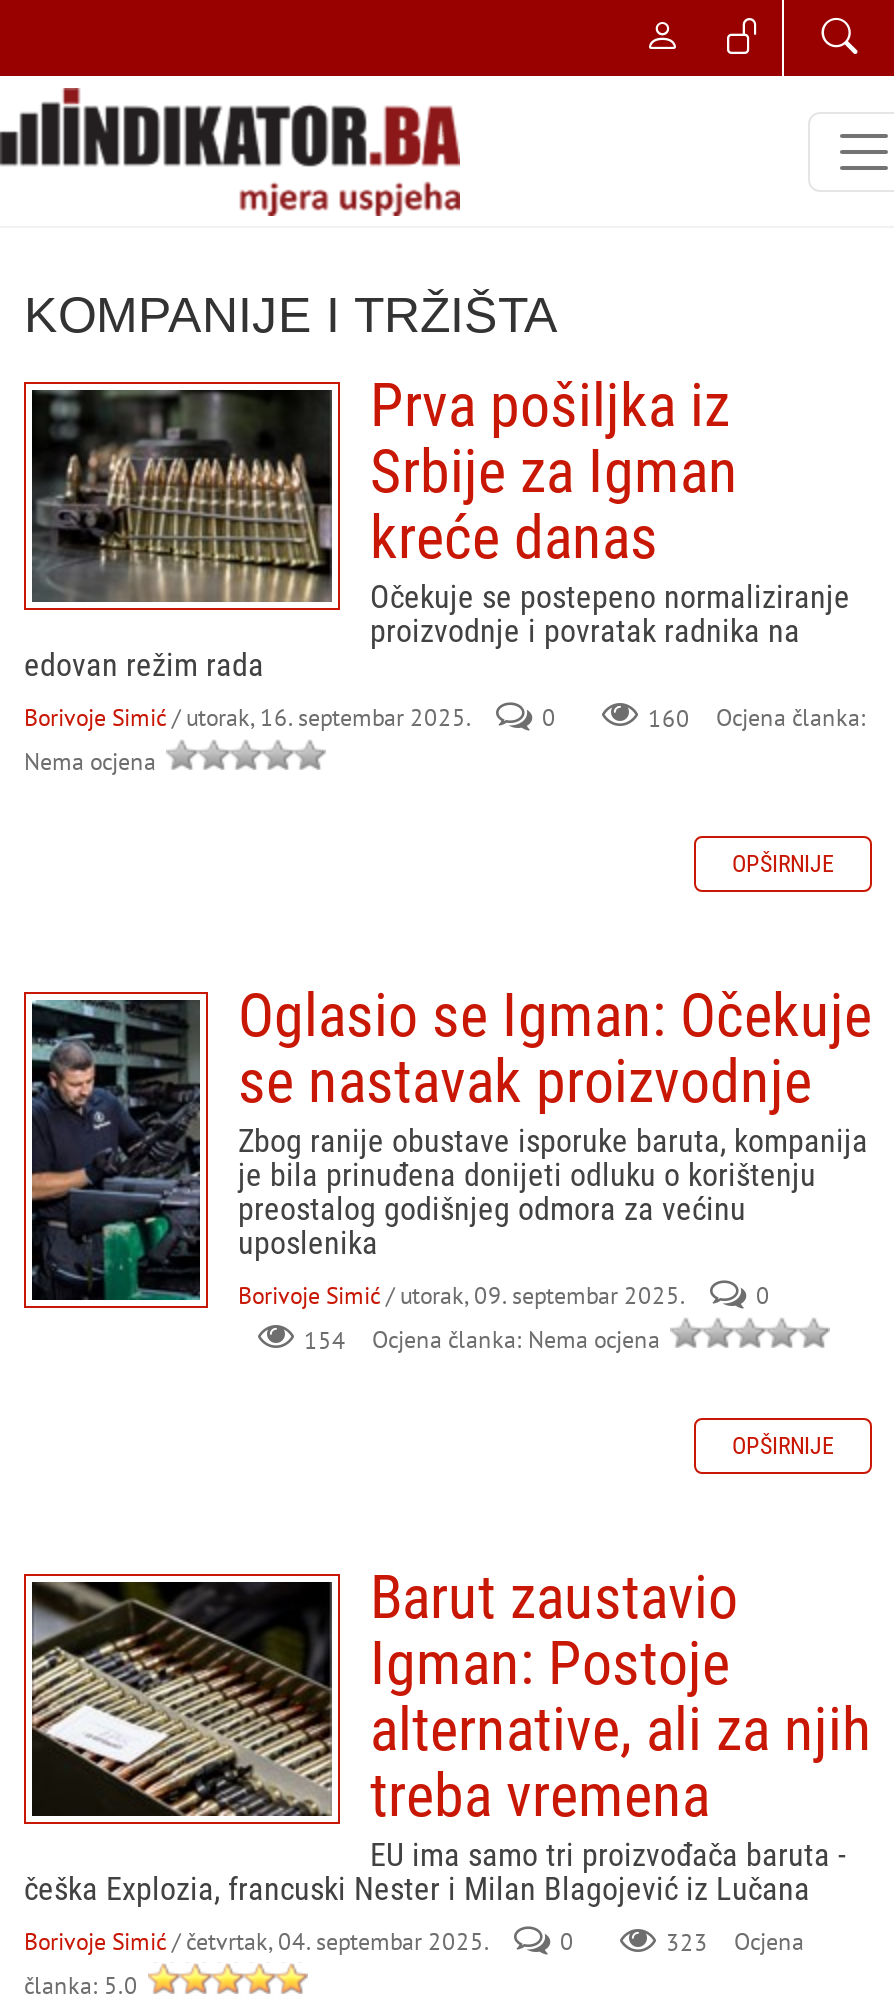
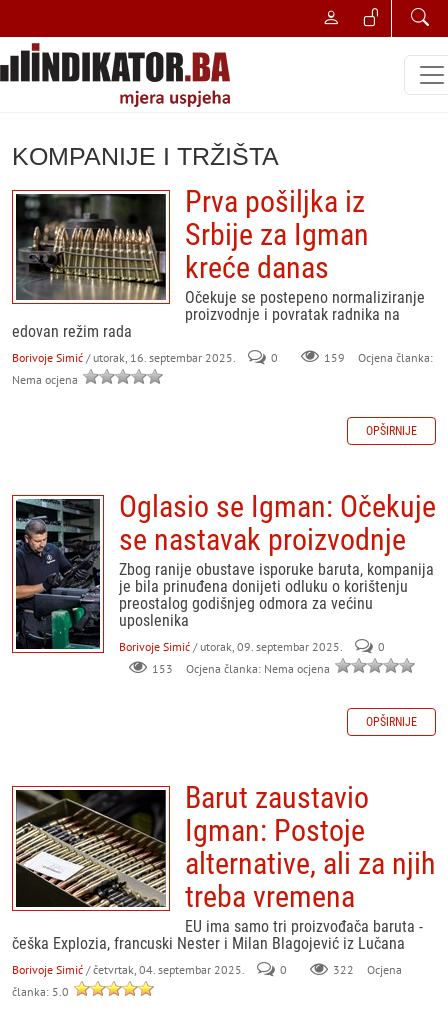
- 160 Ocjena članka:
+ 159 Ocjena članka:

- 154 Ocjena članka: Nema ocjena
+ 153 Ocjena članka: Nema ocjena

- 323 Ocjena
+ 322 Ocjena
